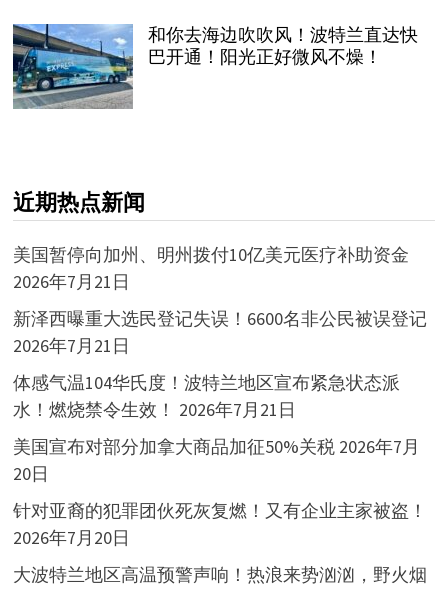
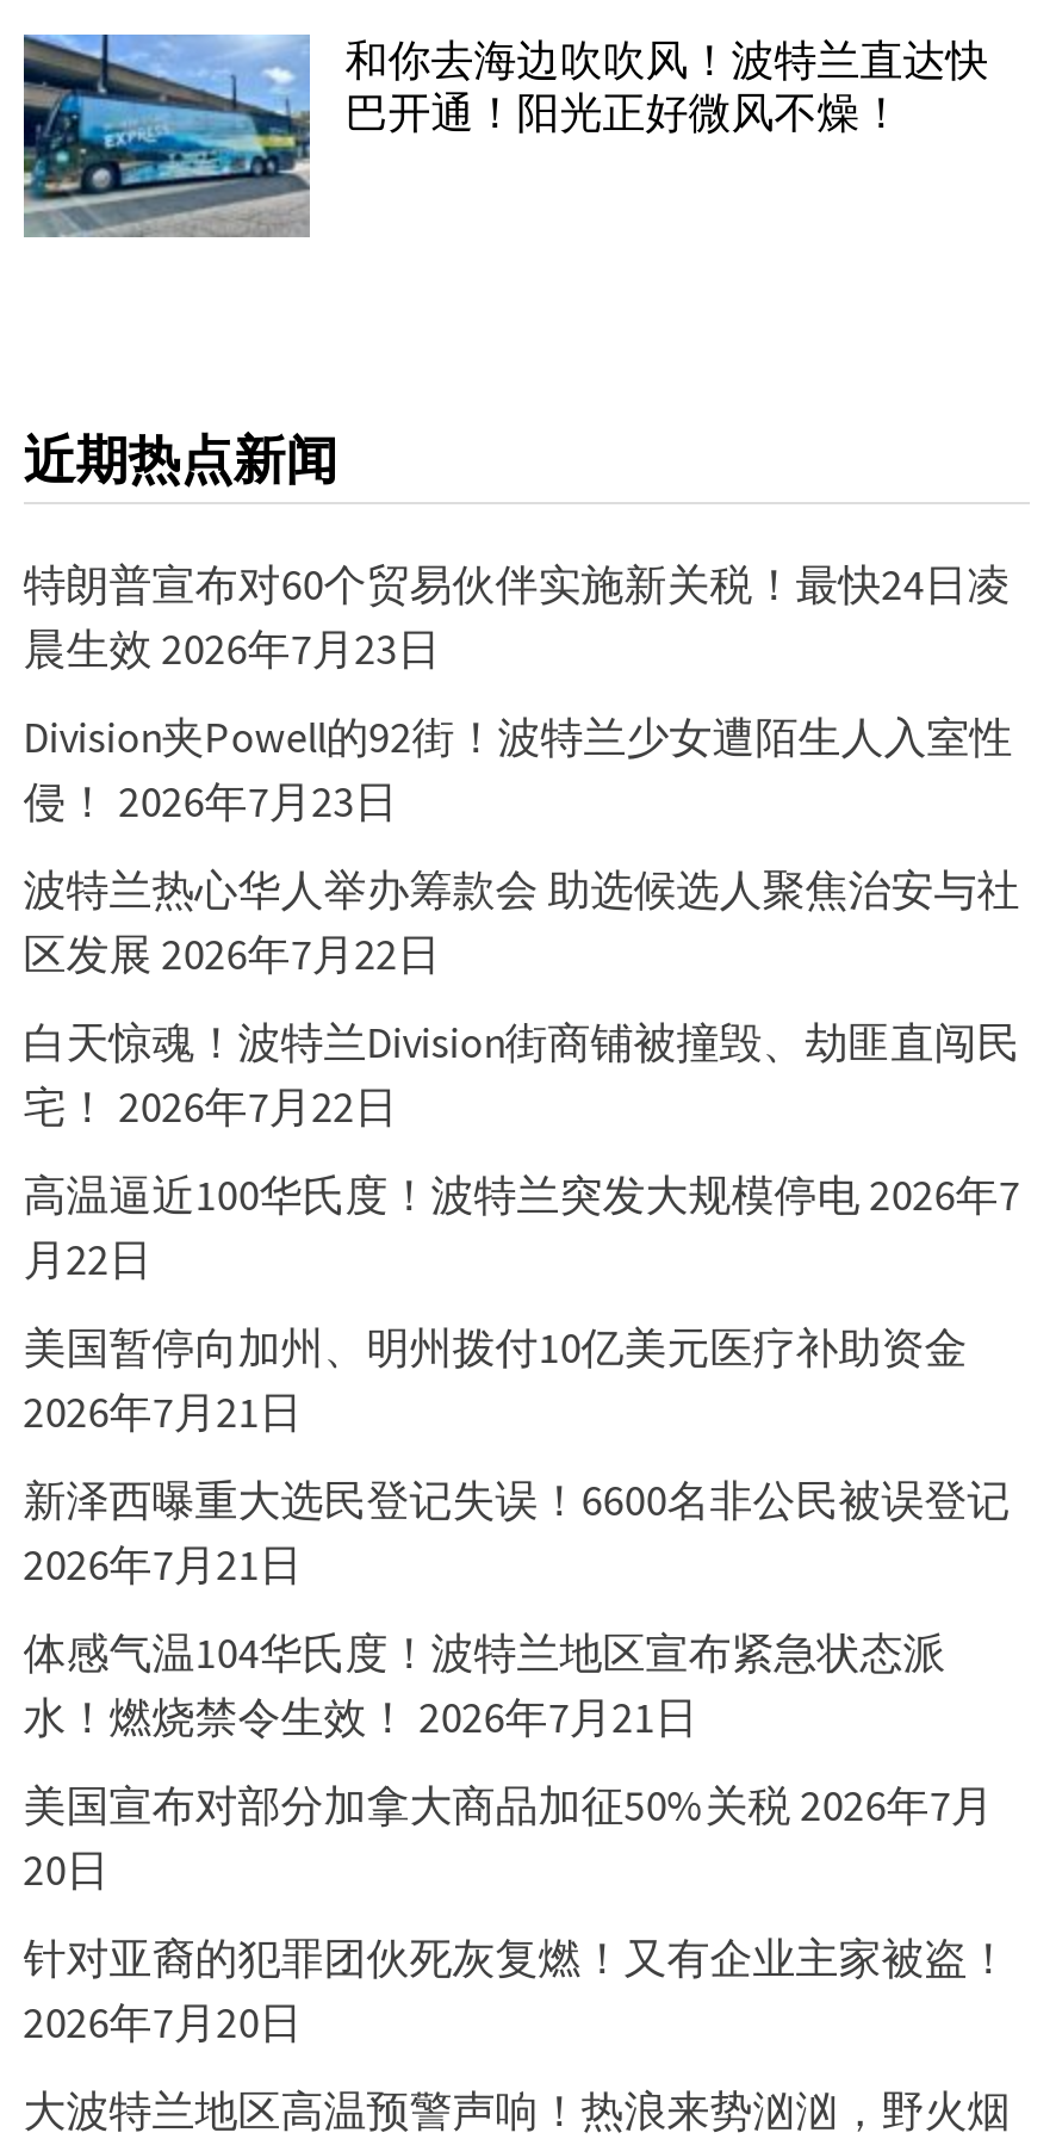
+ 特朗普宣布对60个贸易伙伴实施新关税！最快24日凌
+ 晨生效 2026年7月23日
+ Division夹Powell的92街！波特兰少女遭陌生人入室性
+ 侵！ 2026年7月23日
+ 波特兰热心华人举办筹款会 助选候选人聚焦治安与社
+ 区发展 2026年7月22日
+ 白天惊魂！波特兰Division街商铺被撞毁、劫匪直闯民
+ 宅！ 2026年7月22日
+ 高温逼近100华氏度！波特兰突发大规模停电 2026年7
+ 月22日
